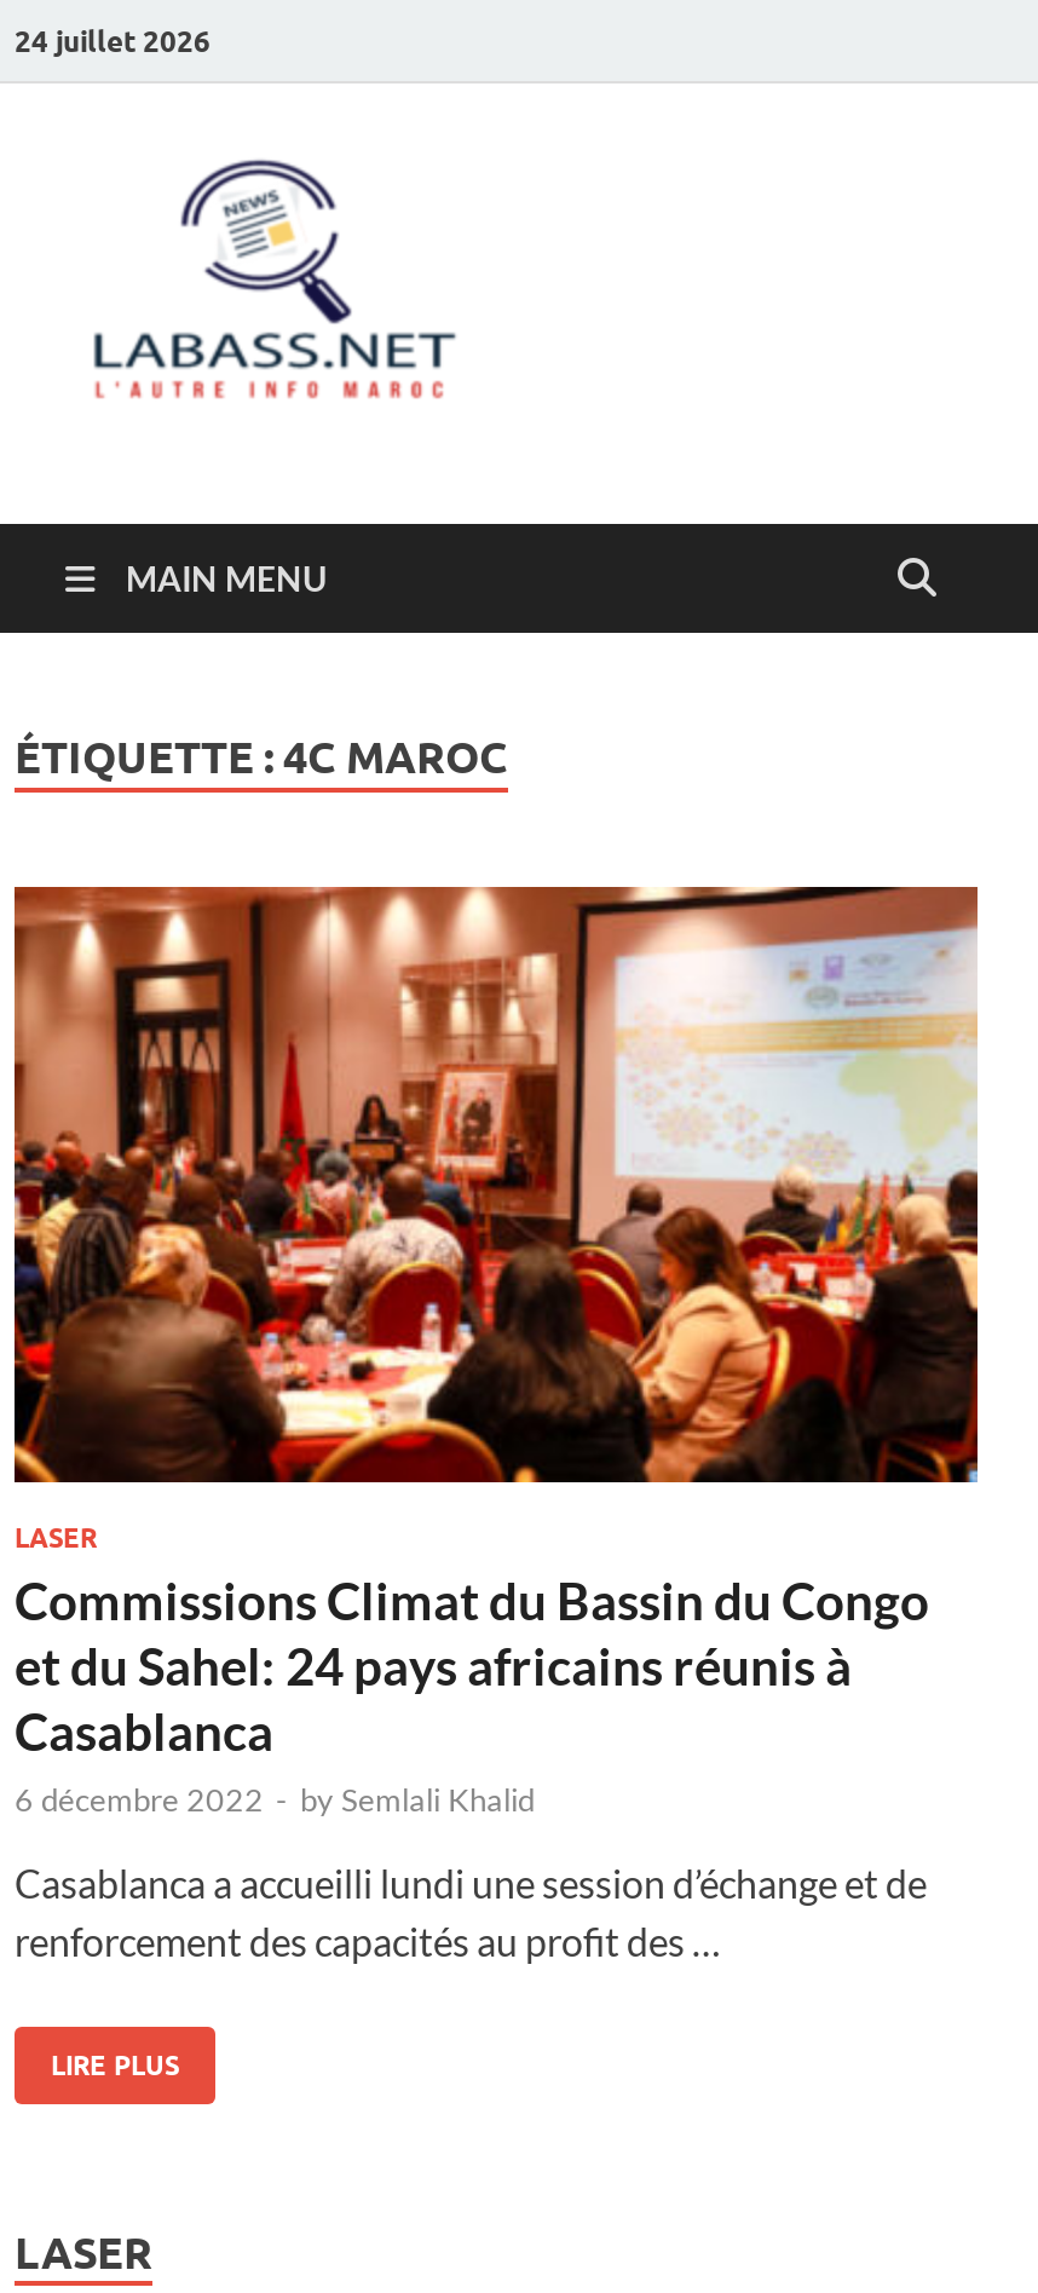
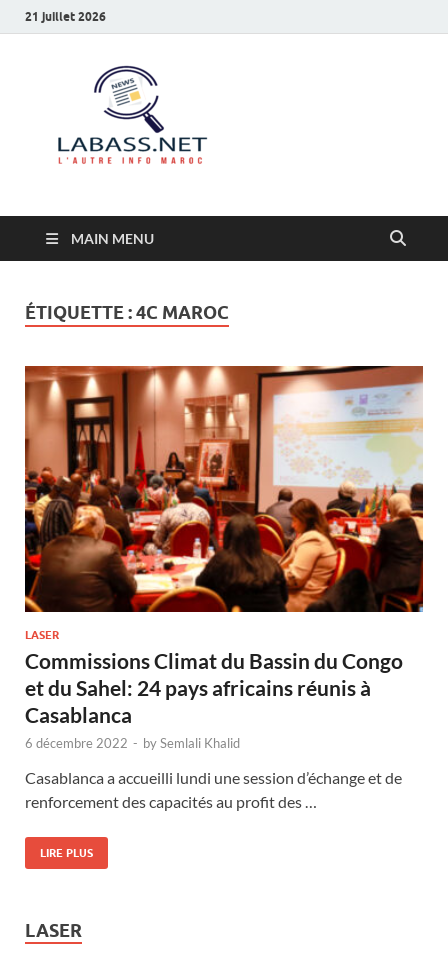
- 24 juillet 2026
+ 21 juillet 2026
